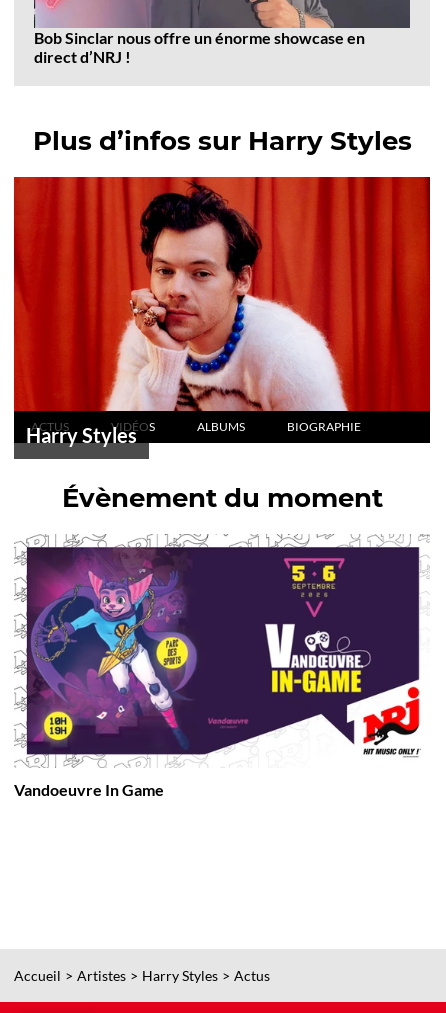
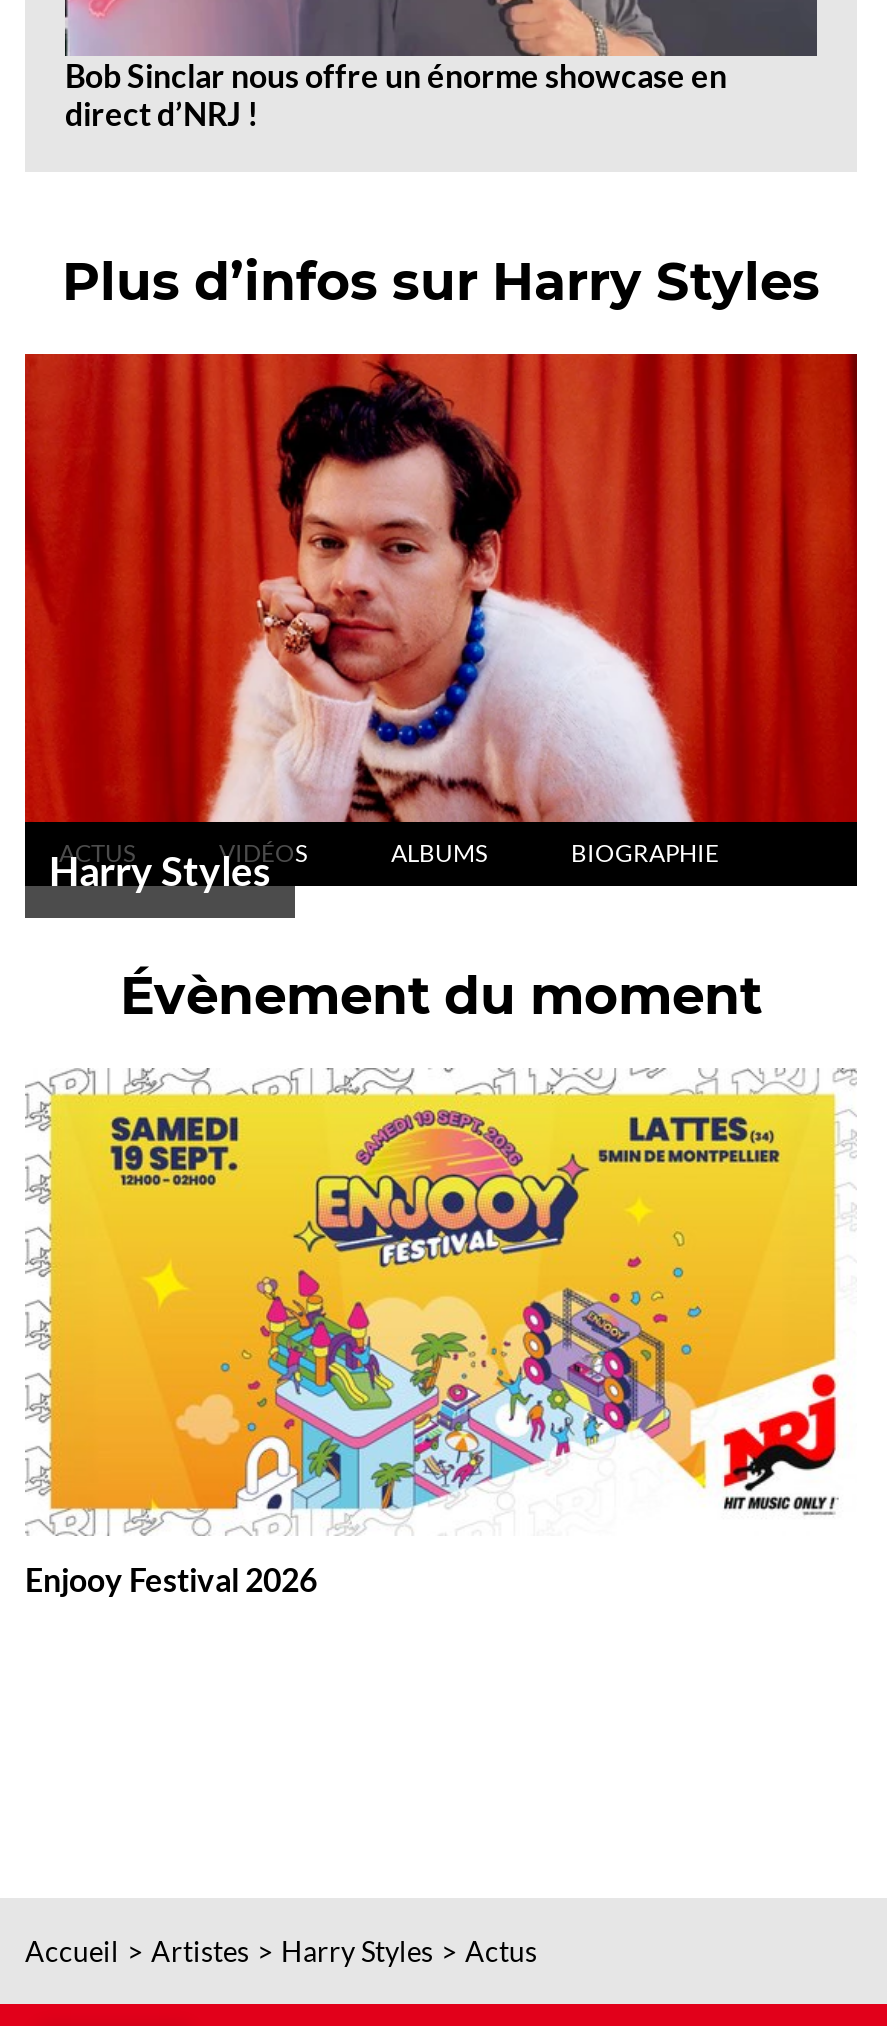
- [image]
- Vandoeuvre In Game
+ [image]
+ Enjooy Festival 2026
